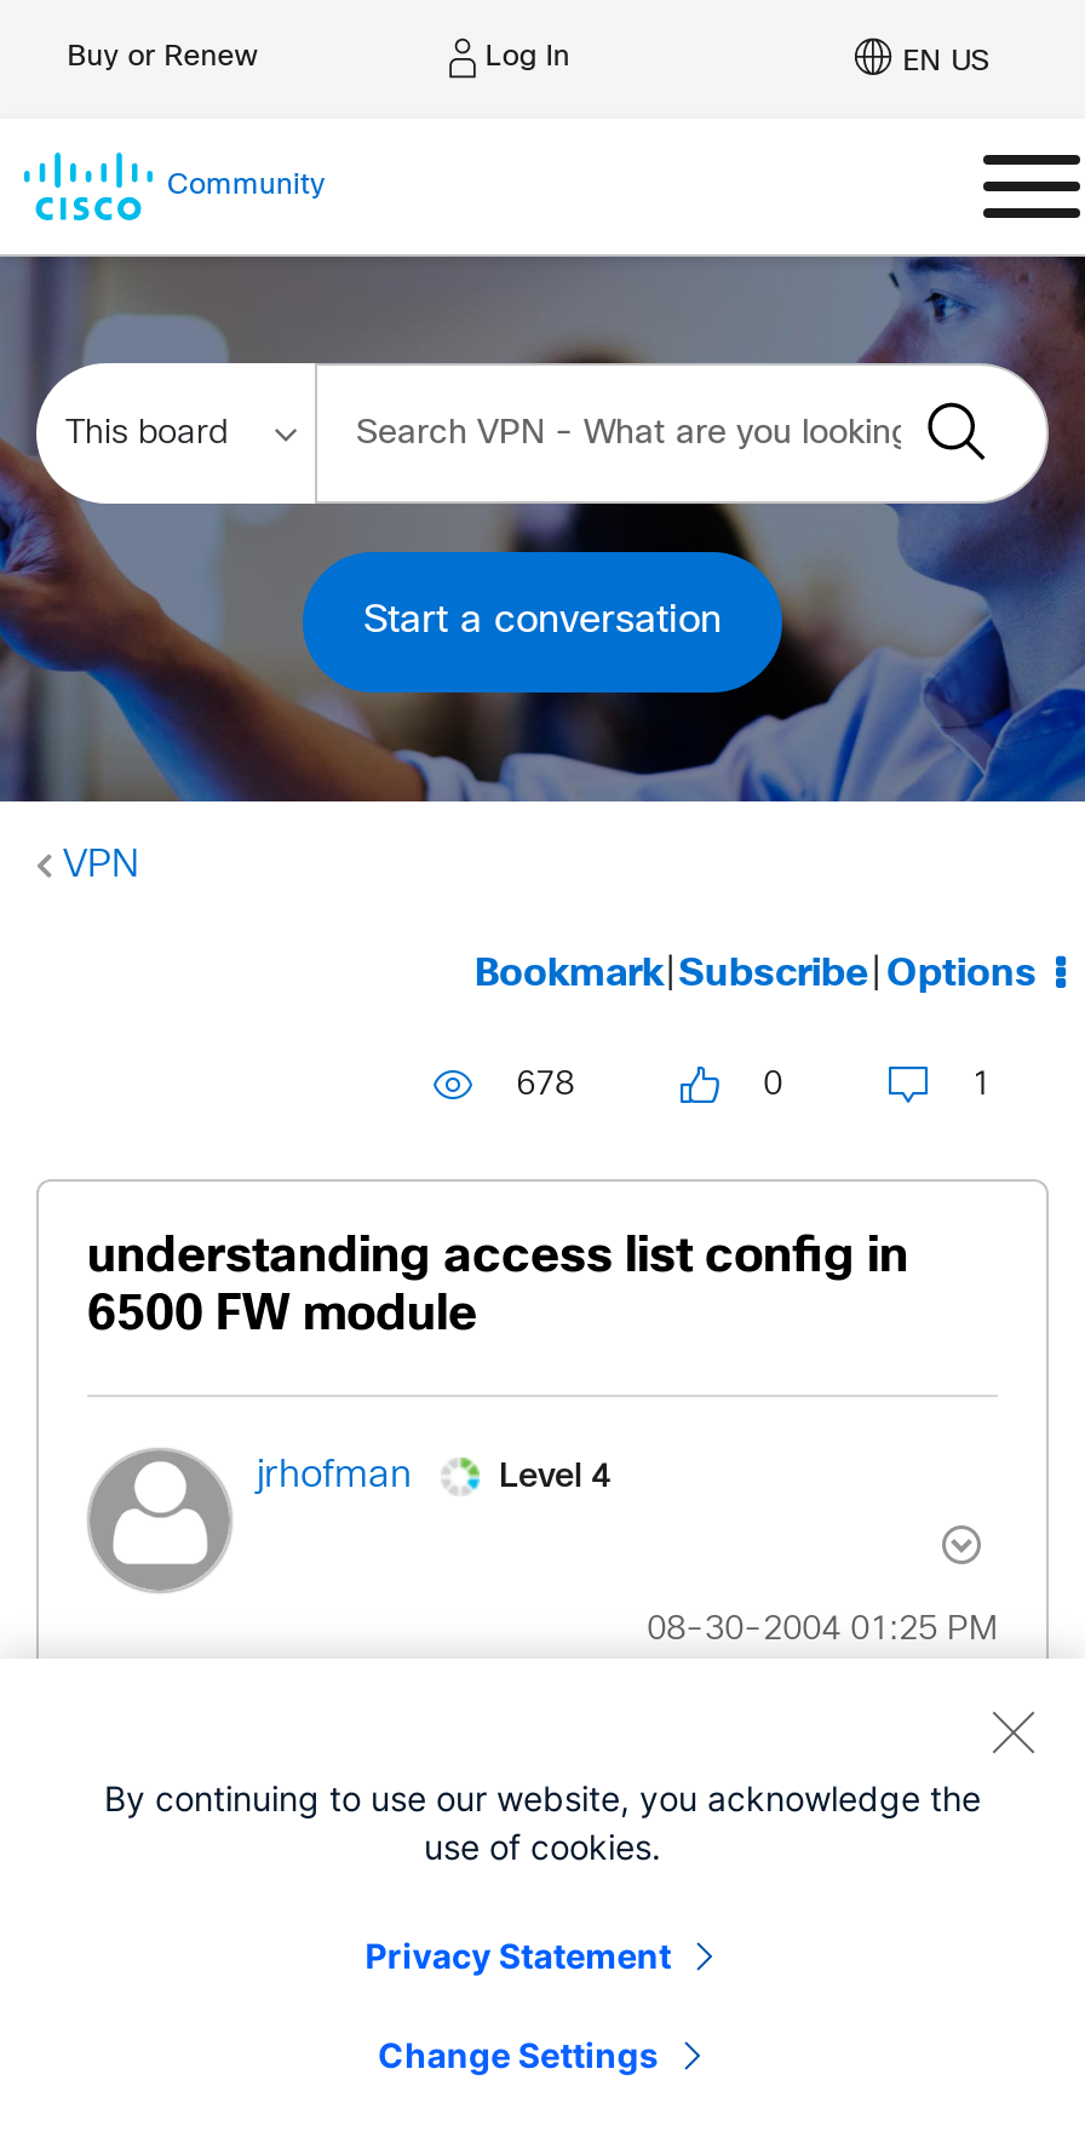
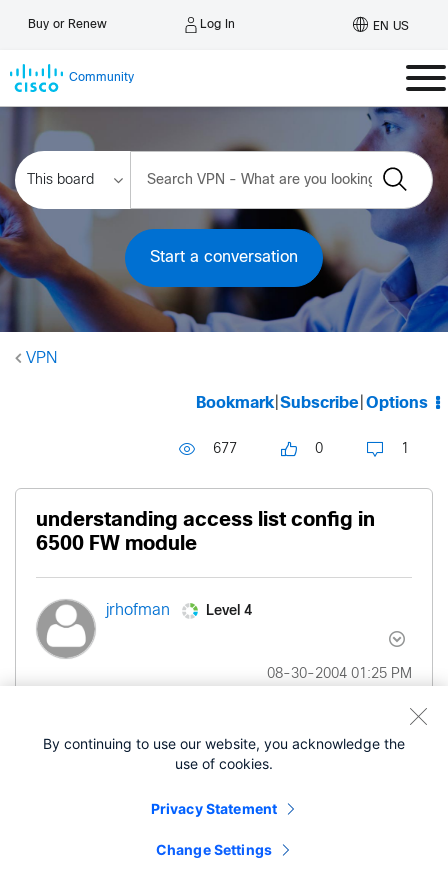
- 678
+ 677
